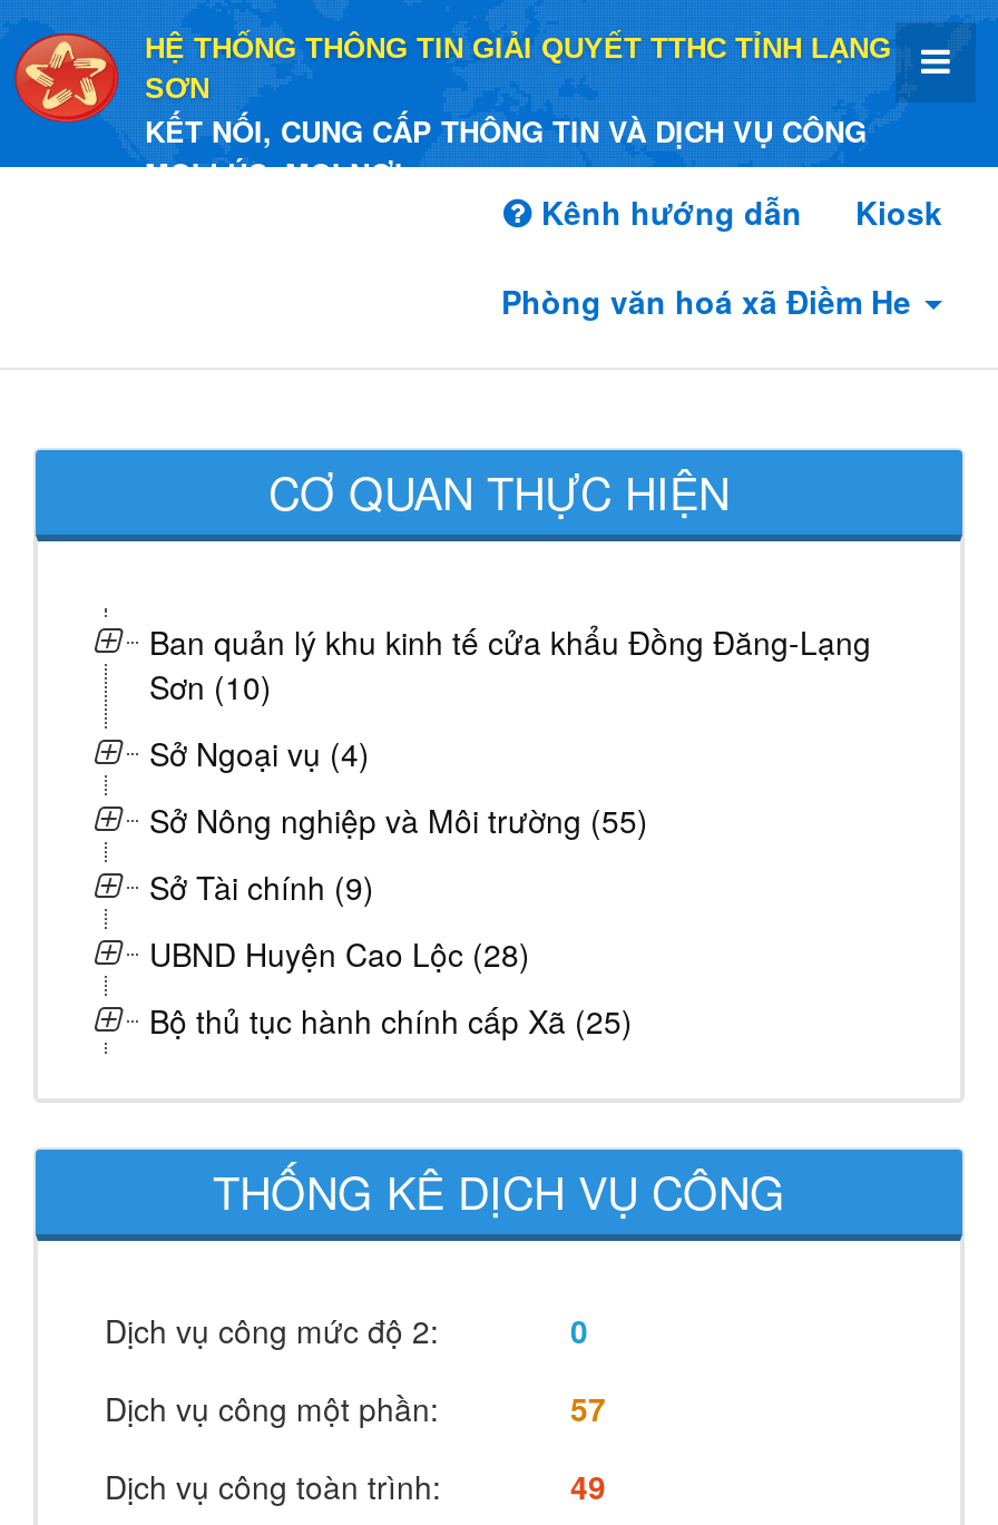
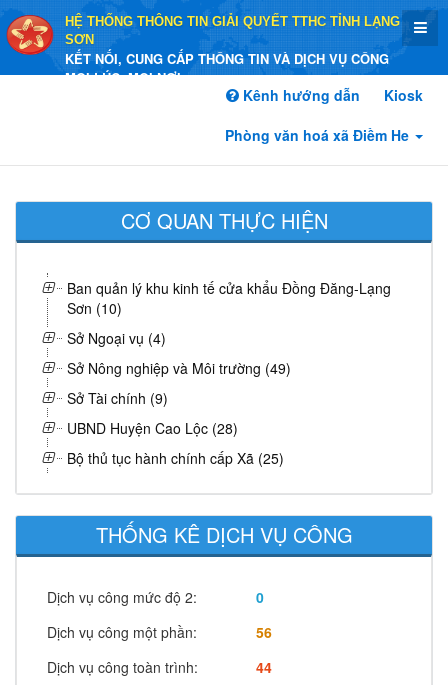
- Sở Nông nghiệp và Môi trường (55)
+ Sở Nông nghiệp và Môi trường (49)

- 57
+ 56

- 49
+ 44
